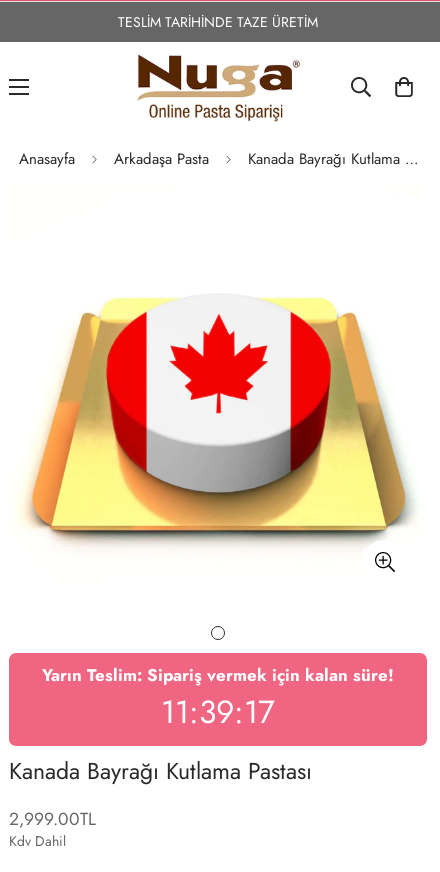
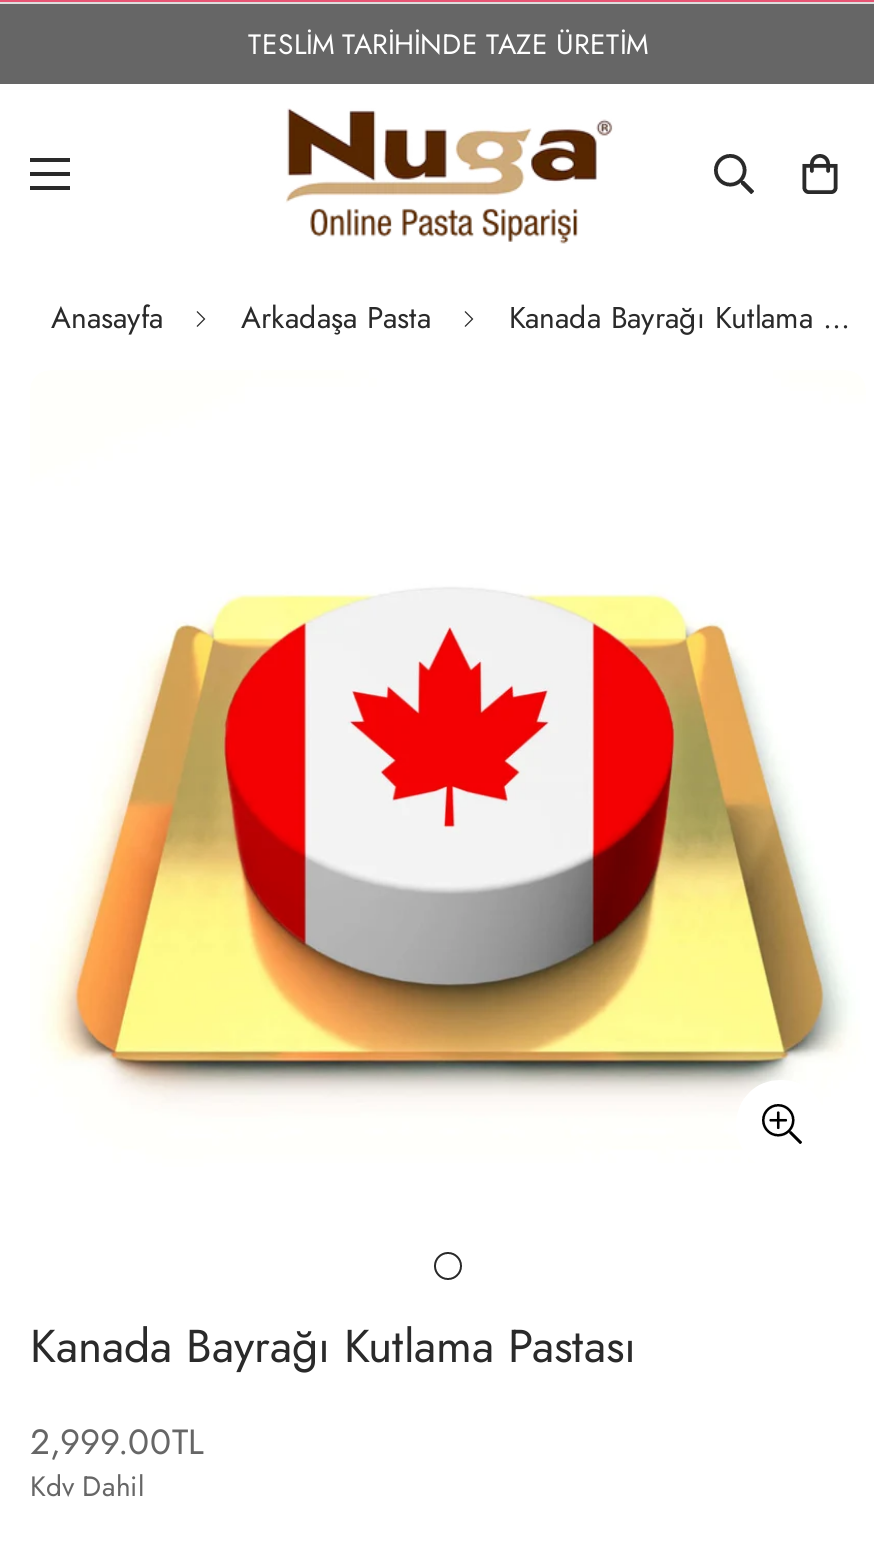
- Yarın Teslim: Sipariş vermek için kalan süre!
- 11:39:17
